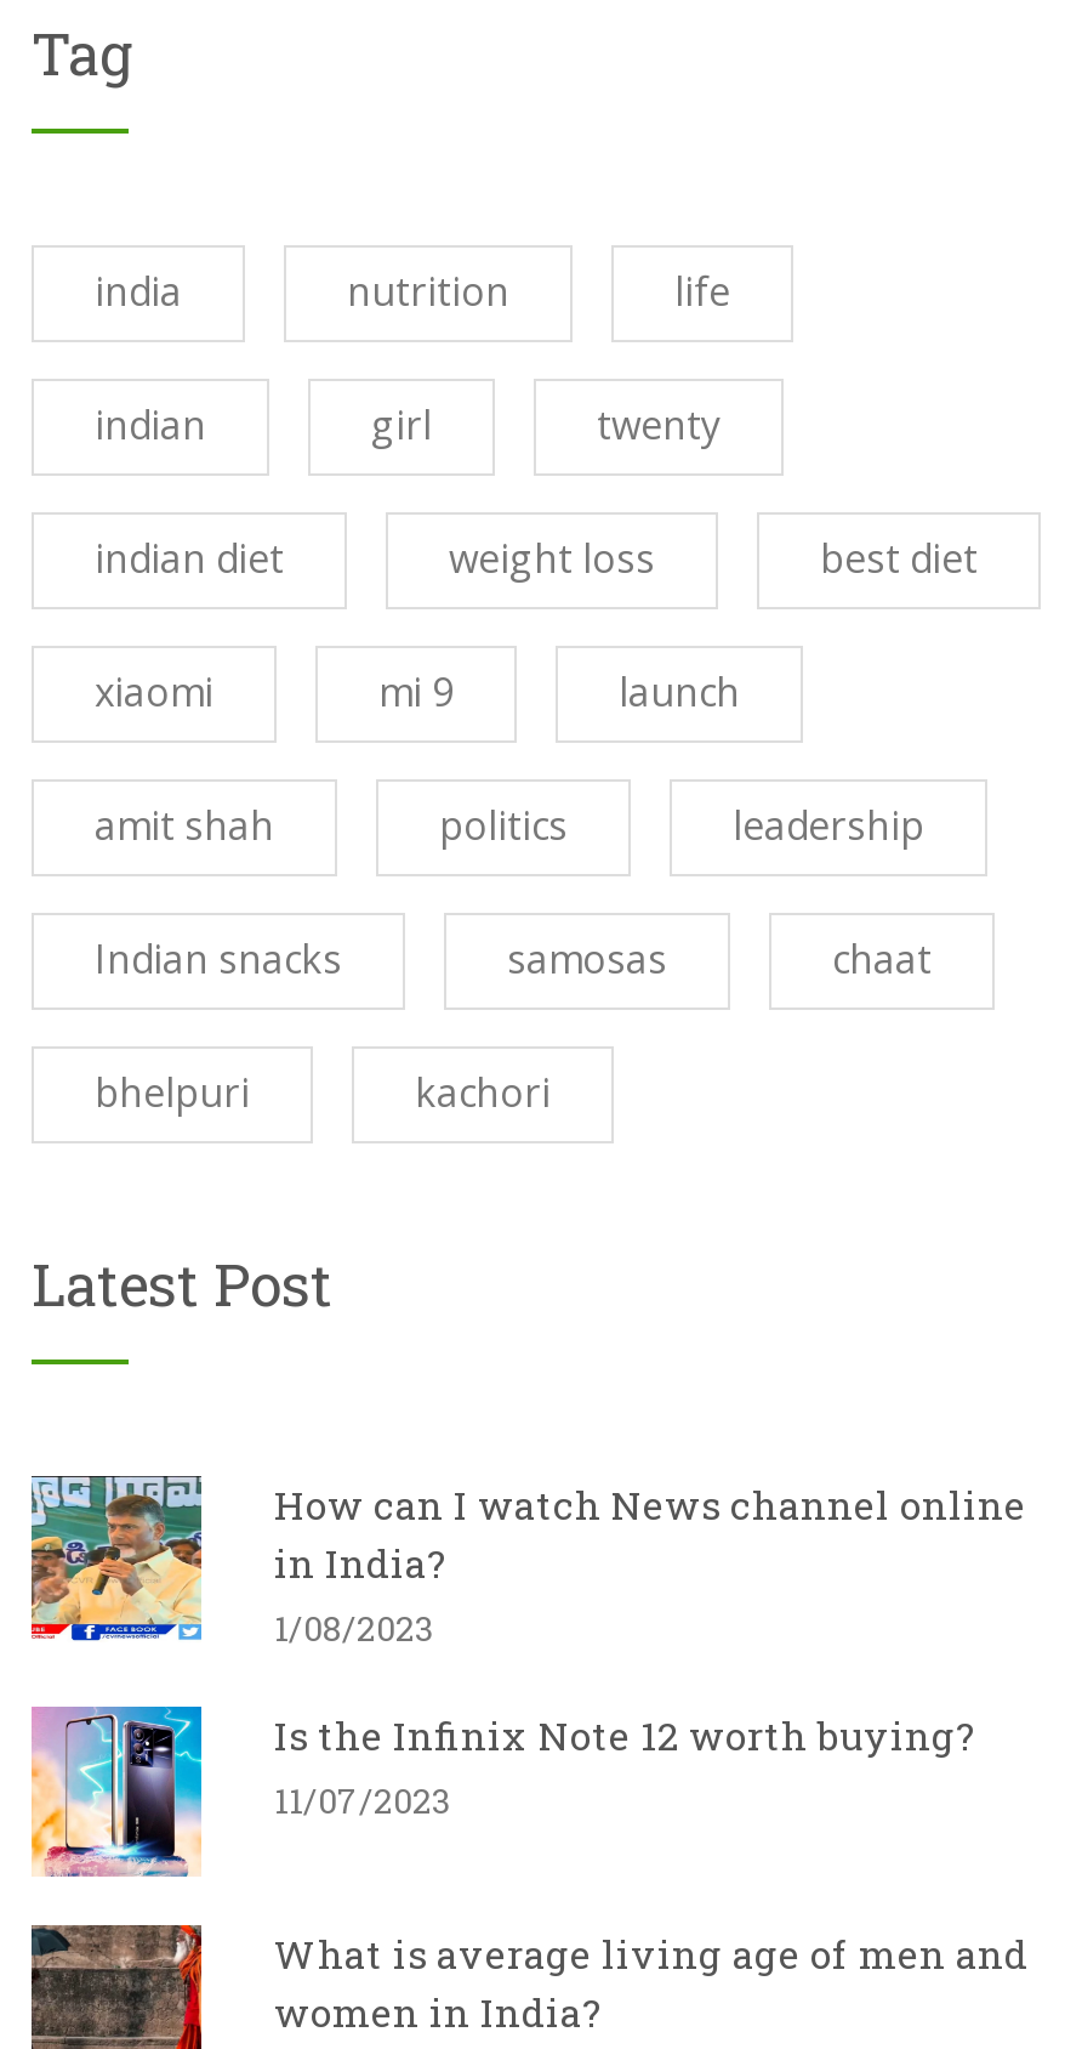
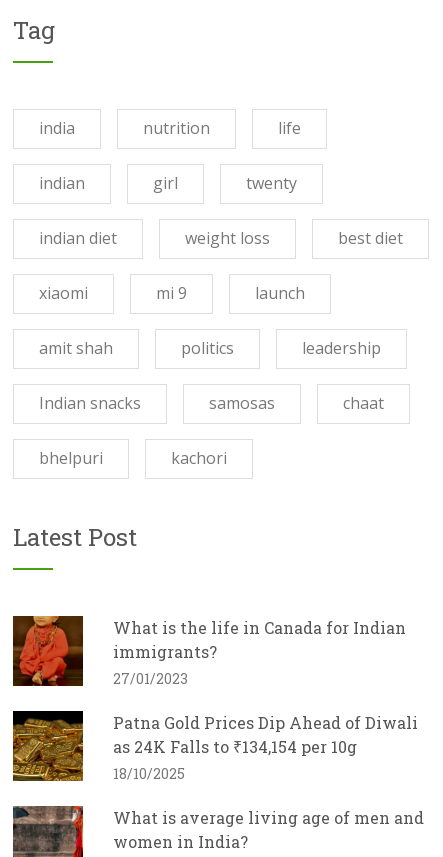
- [image]
- How can I watch News channel online
- in India?
- 1/08/2023
+ [image]
+ What is the life in Canada for Indian
+ immigrants?
+ 27/01/2023

- [image]
- Is the Infinix Note 12 worth buying?
- 11/07/2023
+ [image]
+ Patna Gold Prices Dip Ahead of Diwali
+ as 24K Falls to ₹134,154 per 10g
+ 18/10/2025
